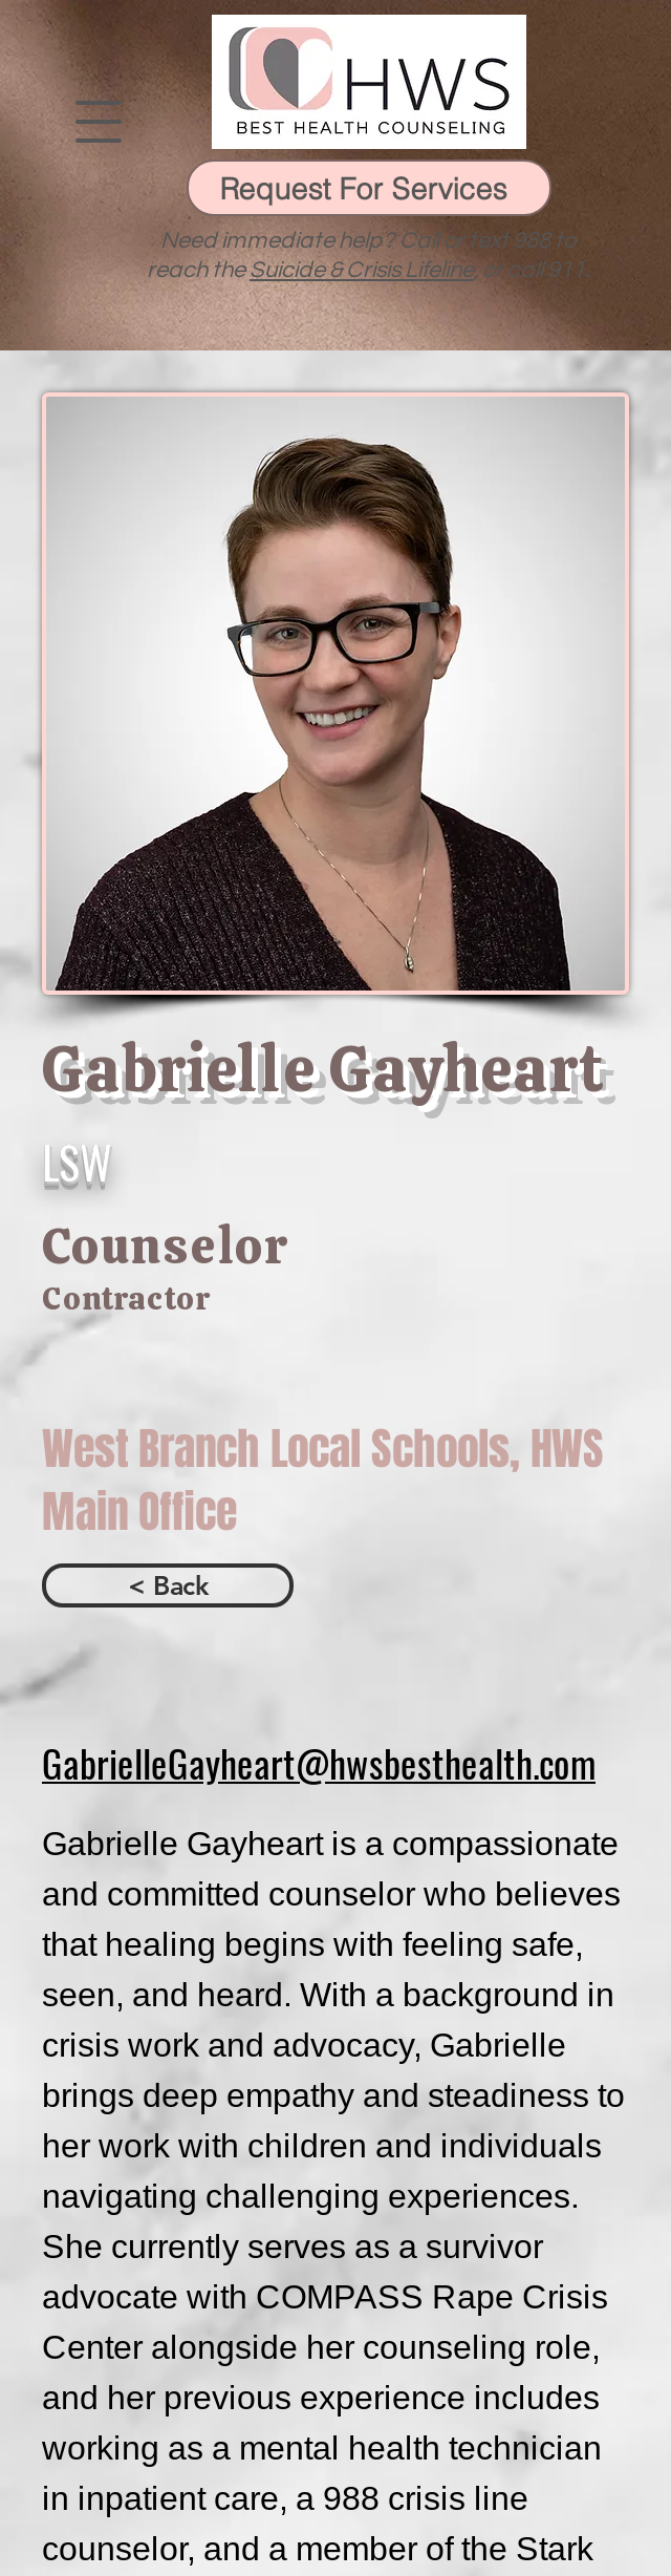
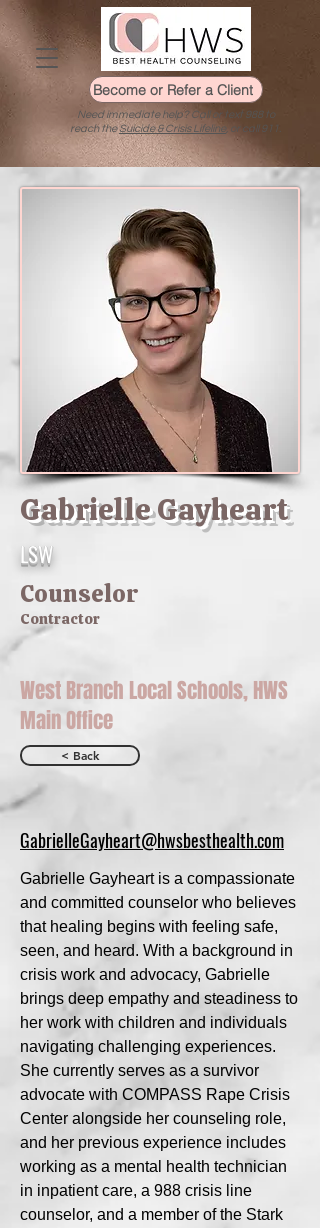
- Request For Services
+ Become or Refer a Client
